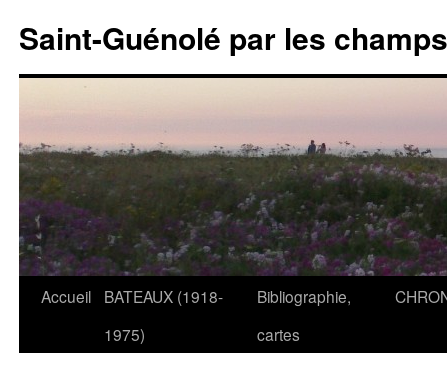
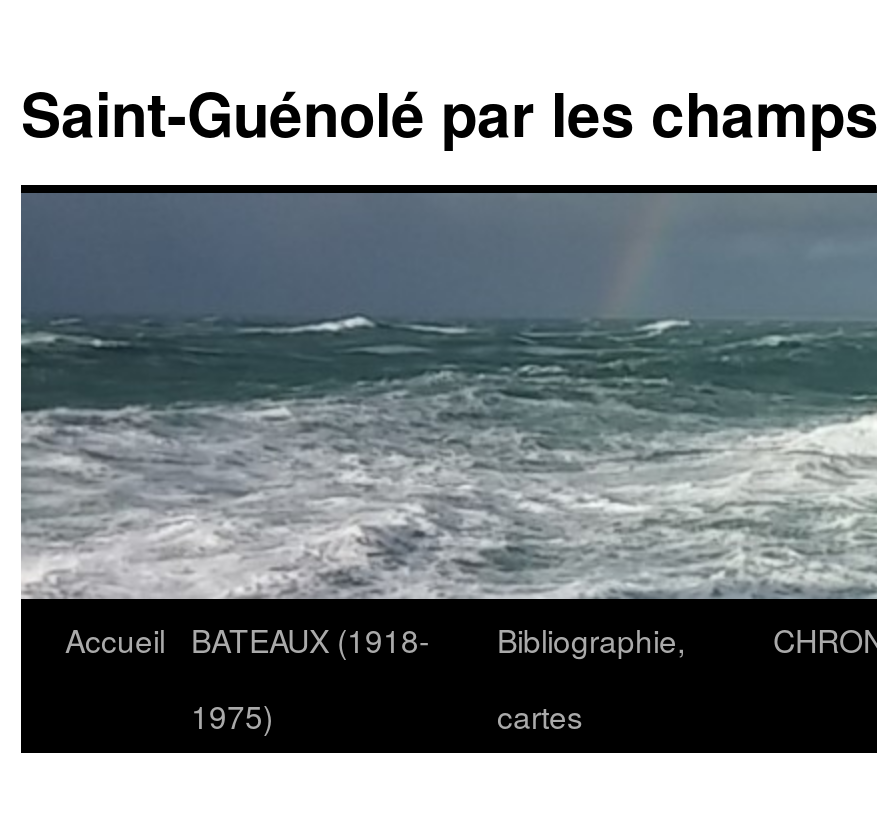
- [image]
+ [image]
